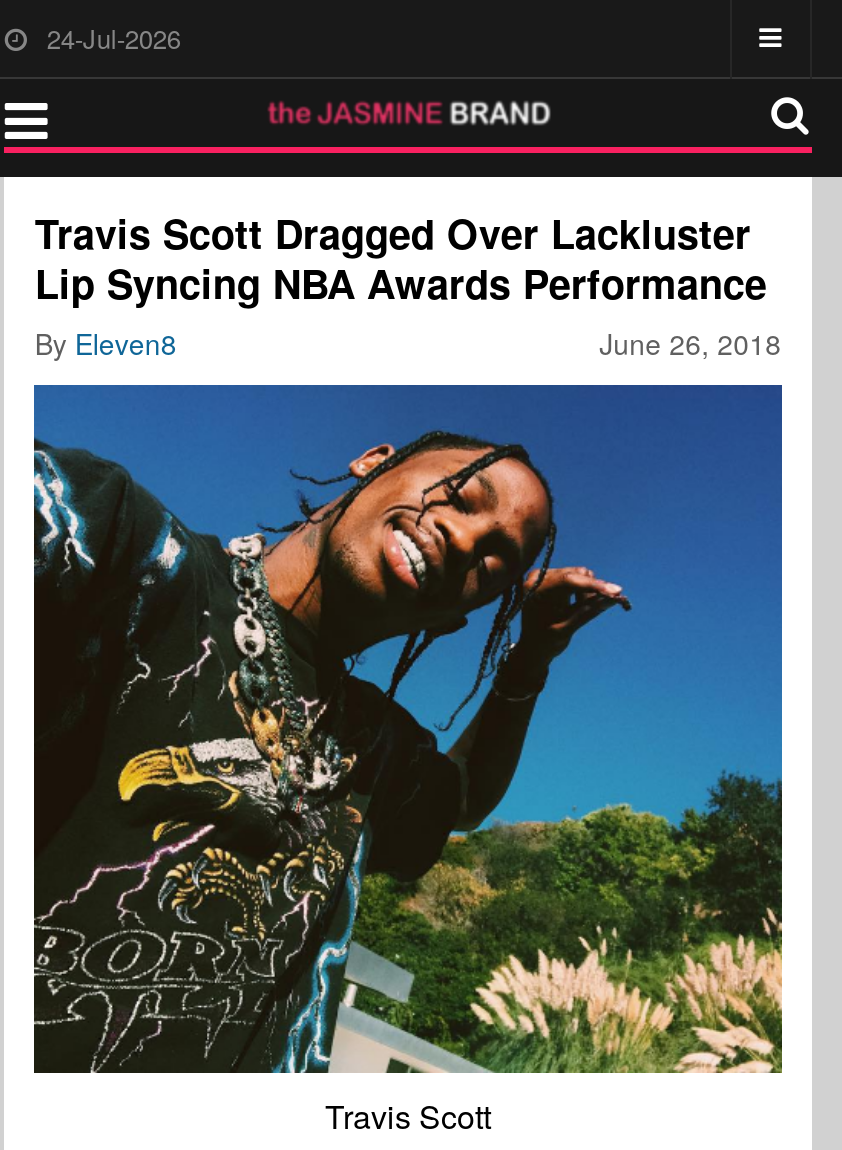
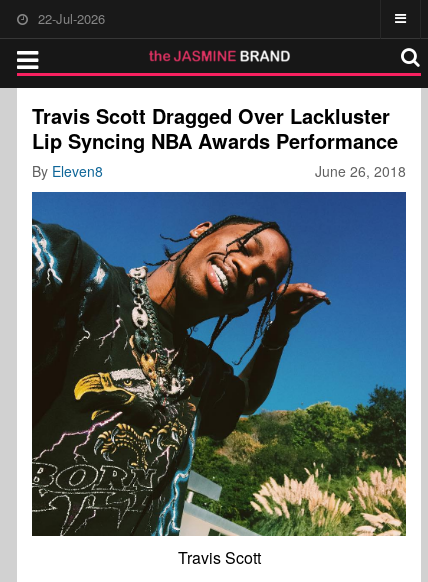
- 24-Jul-2026
+ 22-Jul-2026
